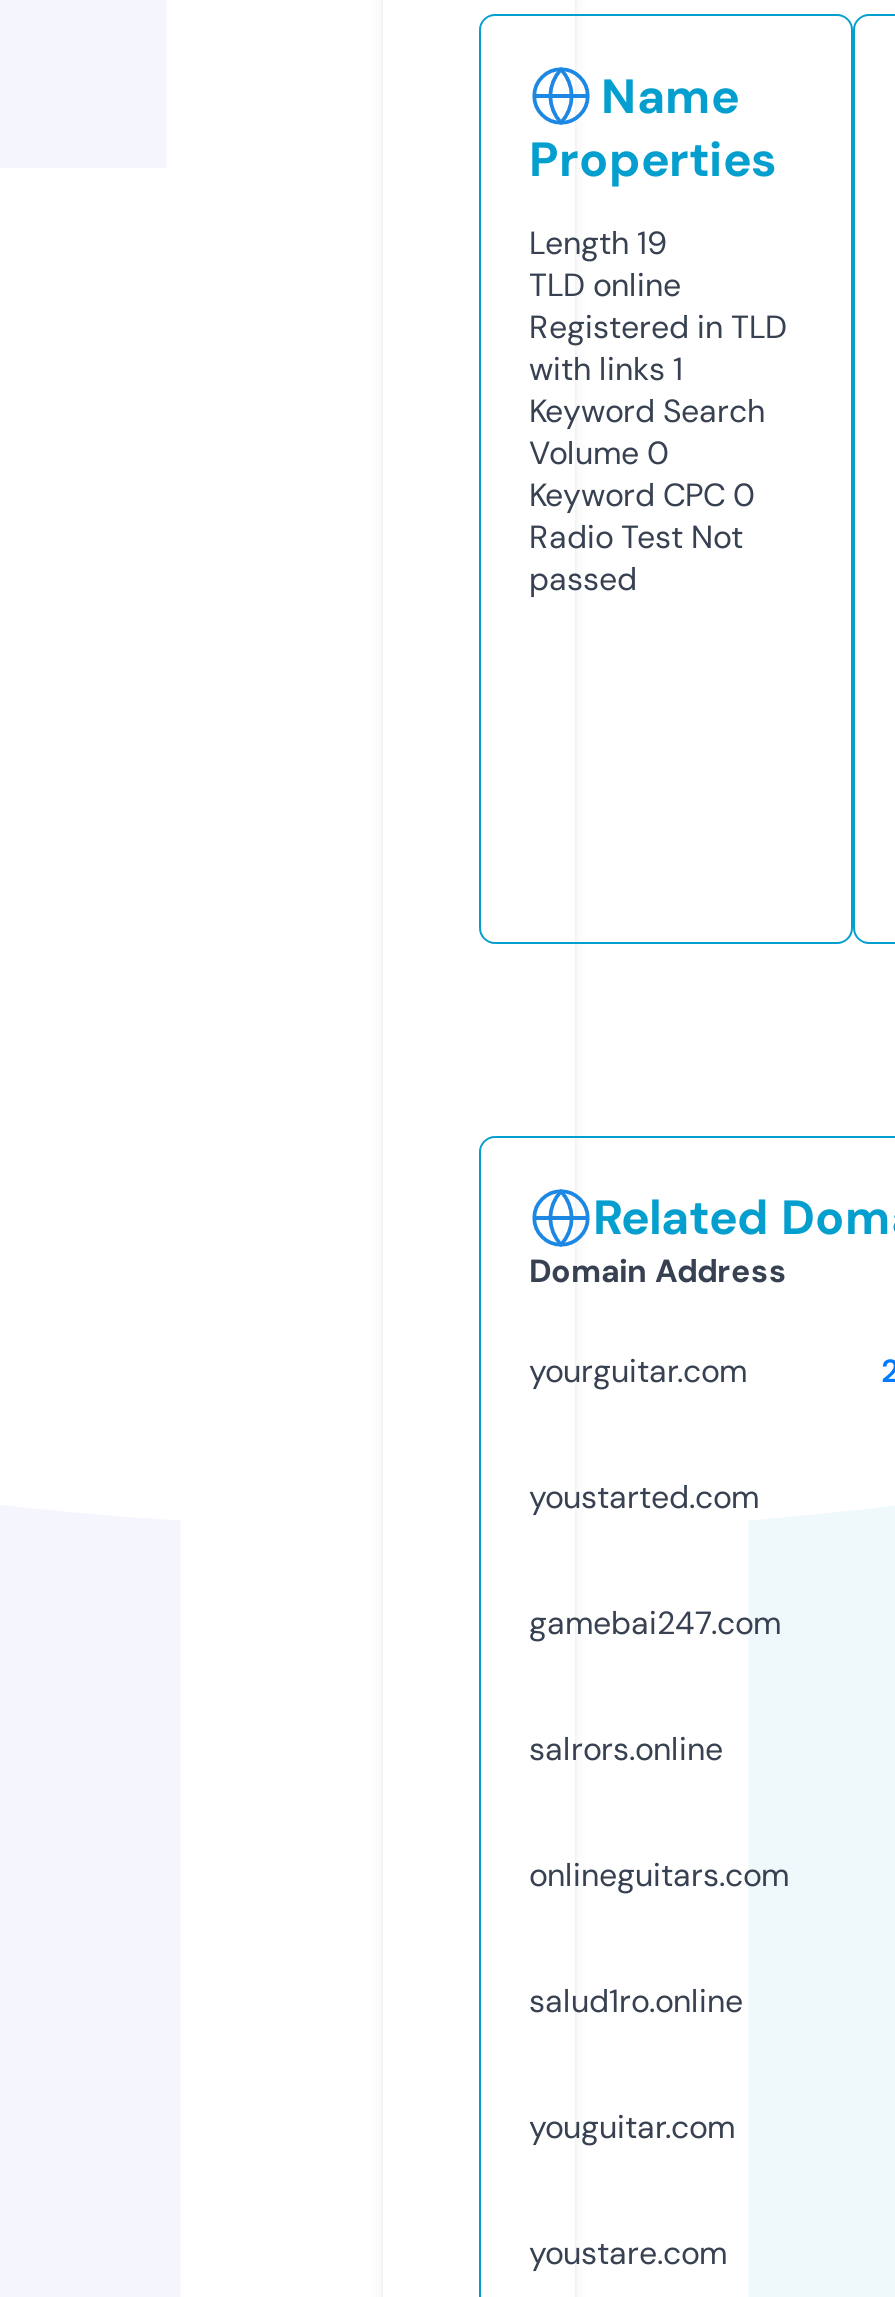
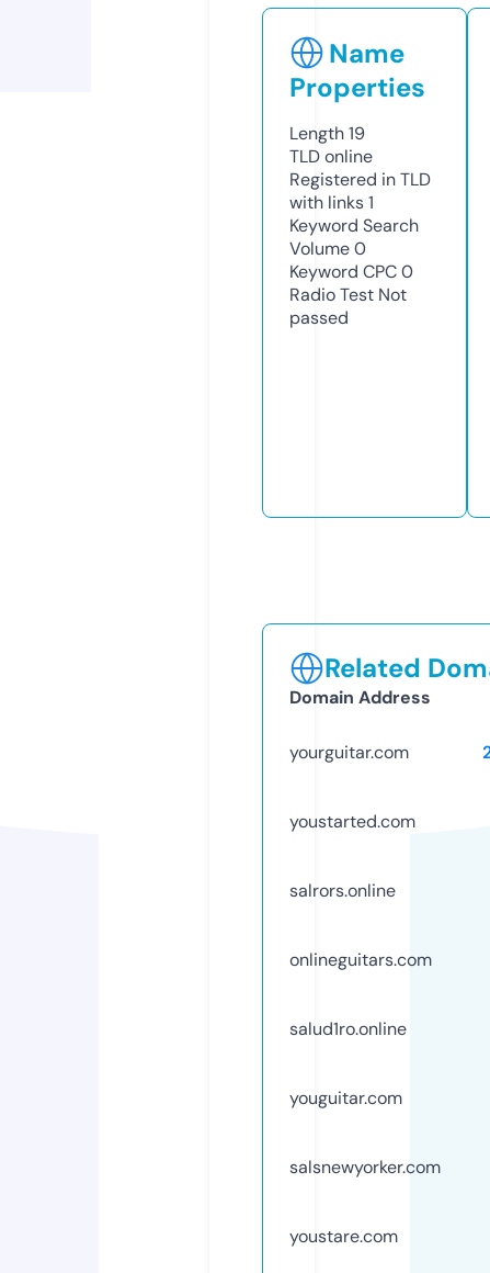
- gamebai247.com

moved up: salrors.online | onlineguitars.com | youguitar.com

+ salsnewyorker.com
